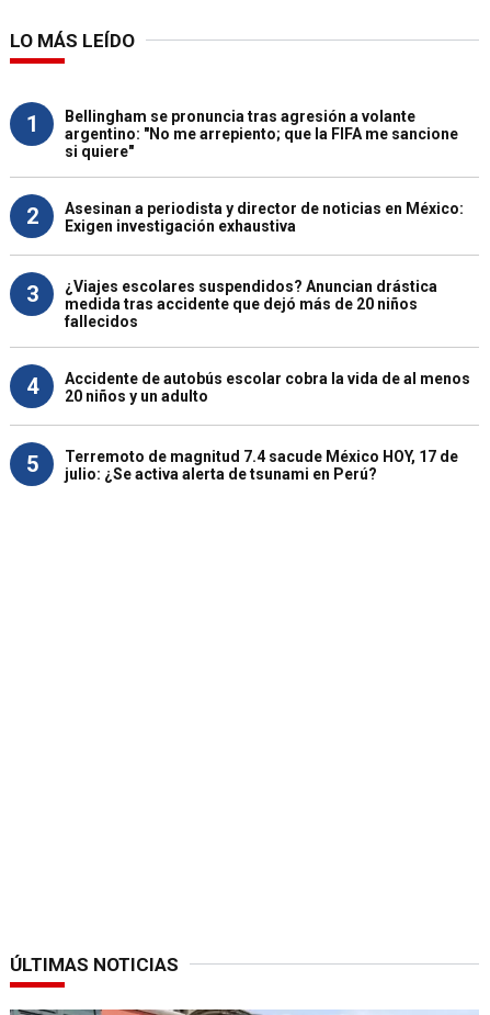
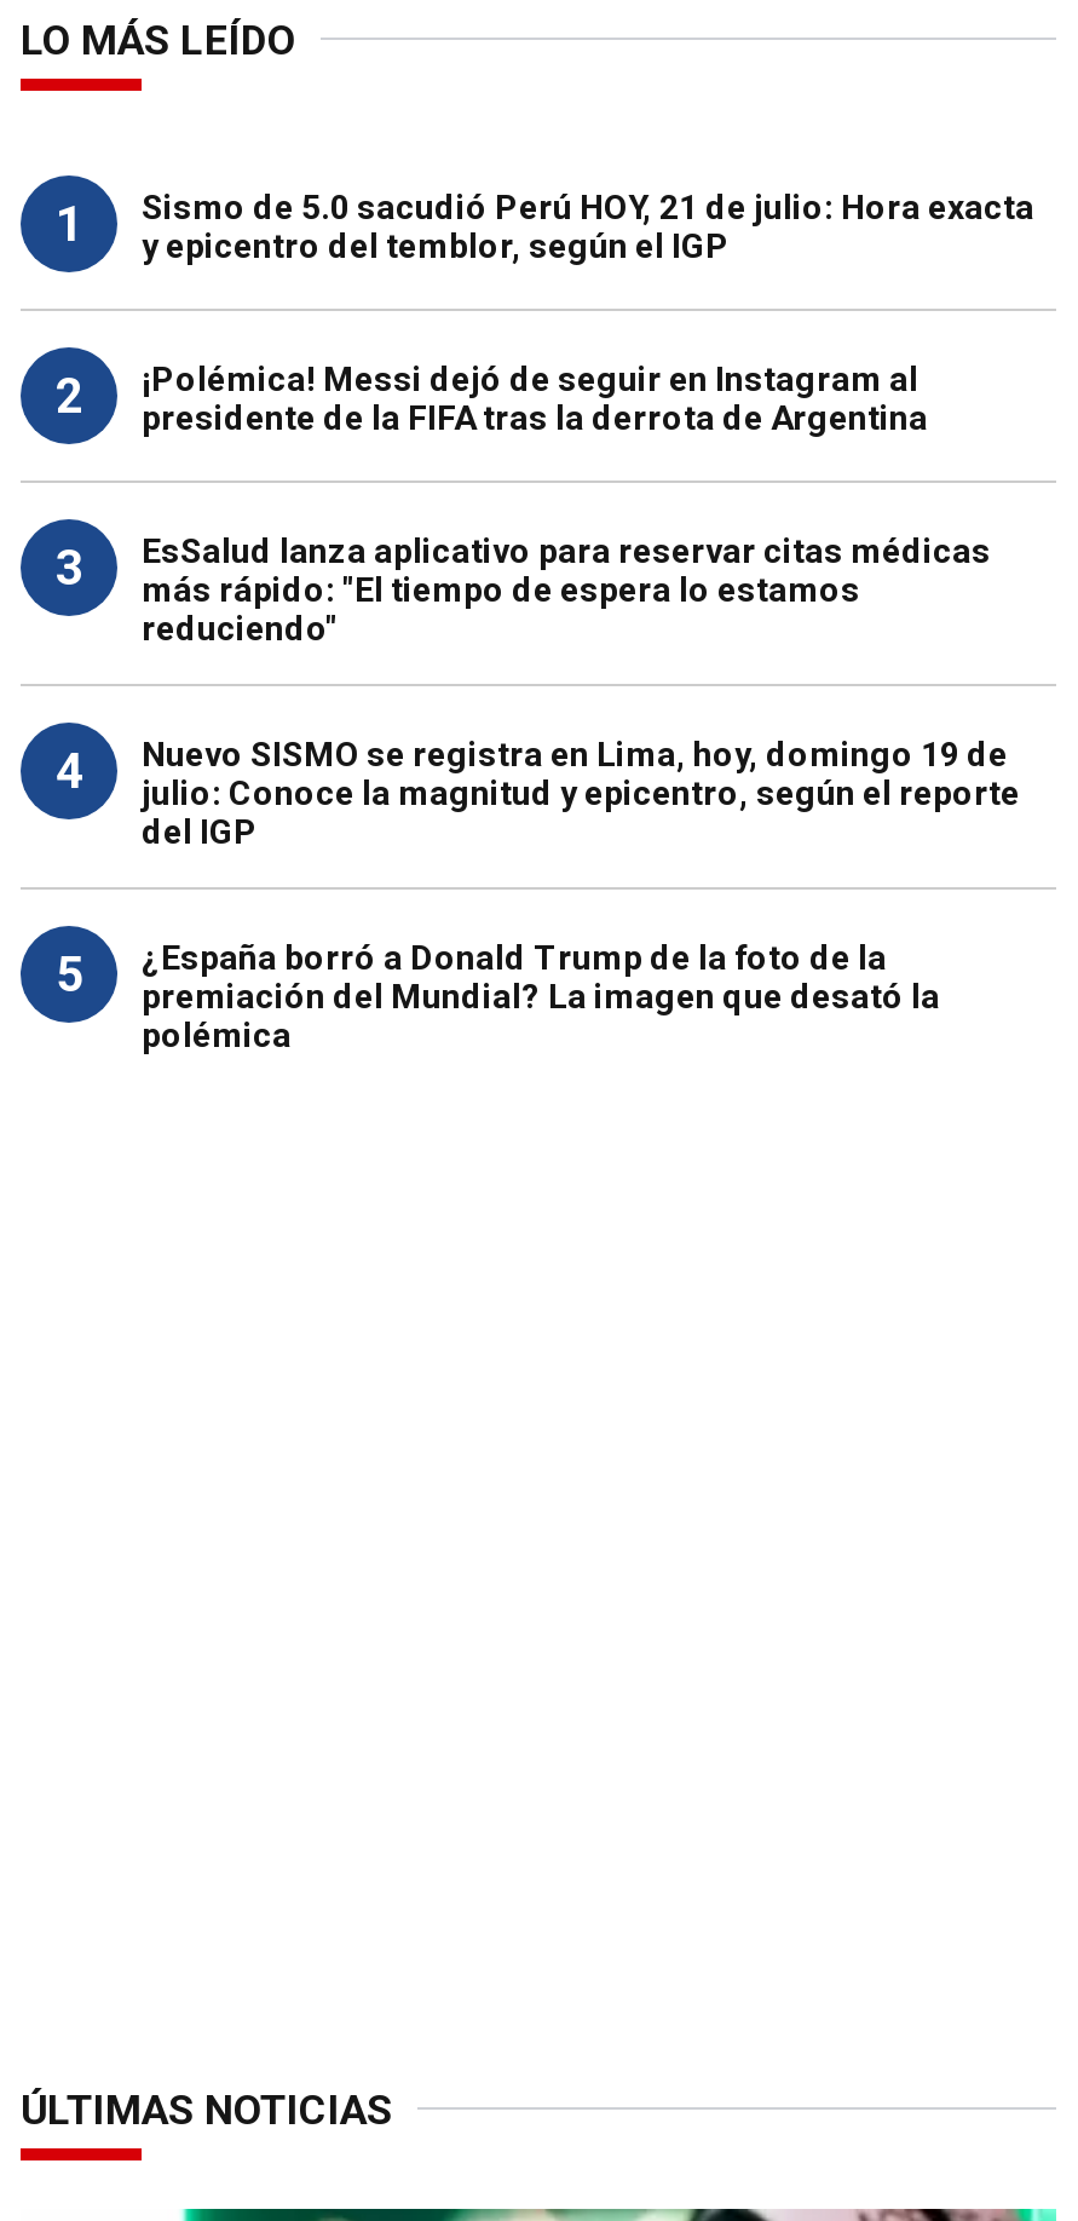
- Bellingham se pronuncia tras agresión a volante
- argentino: "No me arrepiento; que la FIFA me sancione
- si quiere"
+ Sismo de 5.0 sacudió Perú HOY, 21 de julio: Hora exacta
+ y epicentro del temblor, según el IGP

- Asesinan a periodista y director de noticias en México:
- Exigen investigación exhaustiva
+ ¡Polémica! Messi dejó de seguir en Instagram al
+ presidente de la FIFA tras la derrota de Argentina

- ¿Viajes escolares suspendidos? Anuncian drástica
- medida tras accidente que dejó más de 20 niños
- fallecidos
+ EsSalud lanza aplicativo para reservar citas médicas
+ más rápido: "El tiempo de espera lo estamos
+ reduciendo"

- Accidente de autobús escolar cobra la vida de al menos
- 20 niños y un adulto
+ Nuevo SISMO se registra en Lima, hoy, domingo 19 de
+ julio: Conoce la magnitud y epicentro, según el reporte
+ del IGP

- Terremoto de magnitud 7.4 sacude México HOY, 17 de
- julio: ¿Se activa alerta de tsunami en Perú?
+ ¿España borró a Donald Trump de la foto de la
+ premiación del Mundial? La imagen que desató la
+ polémica
